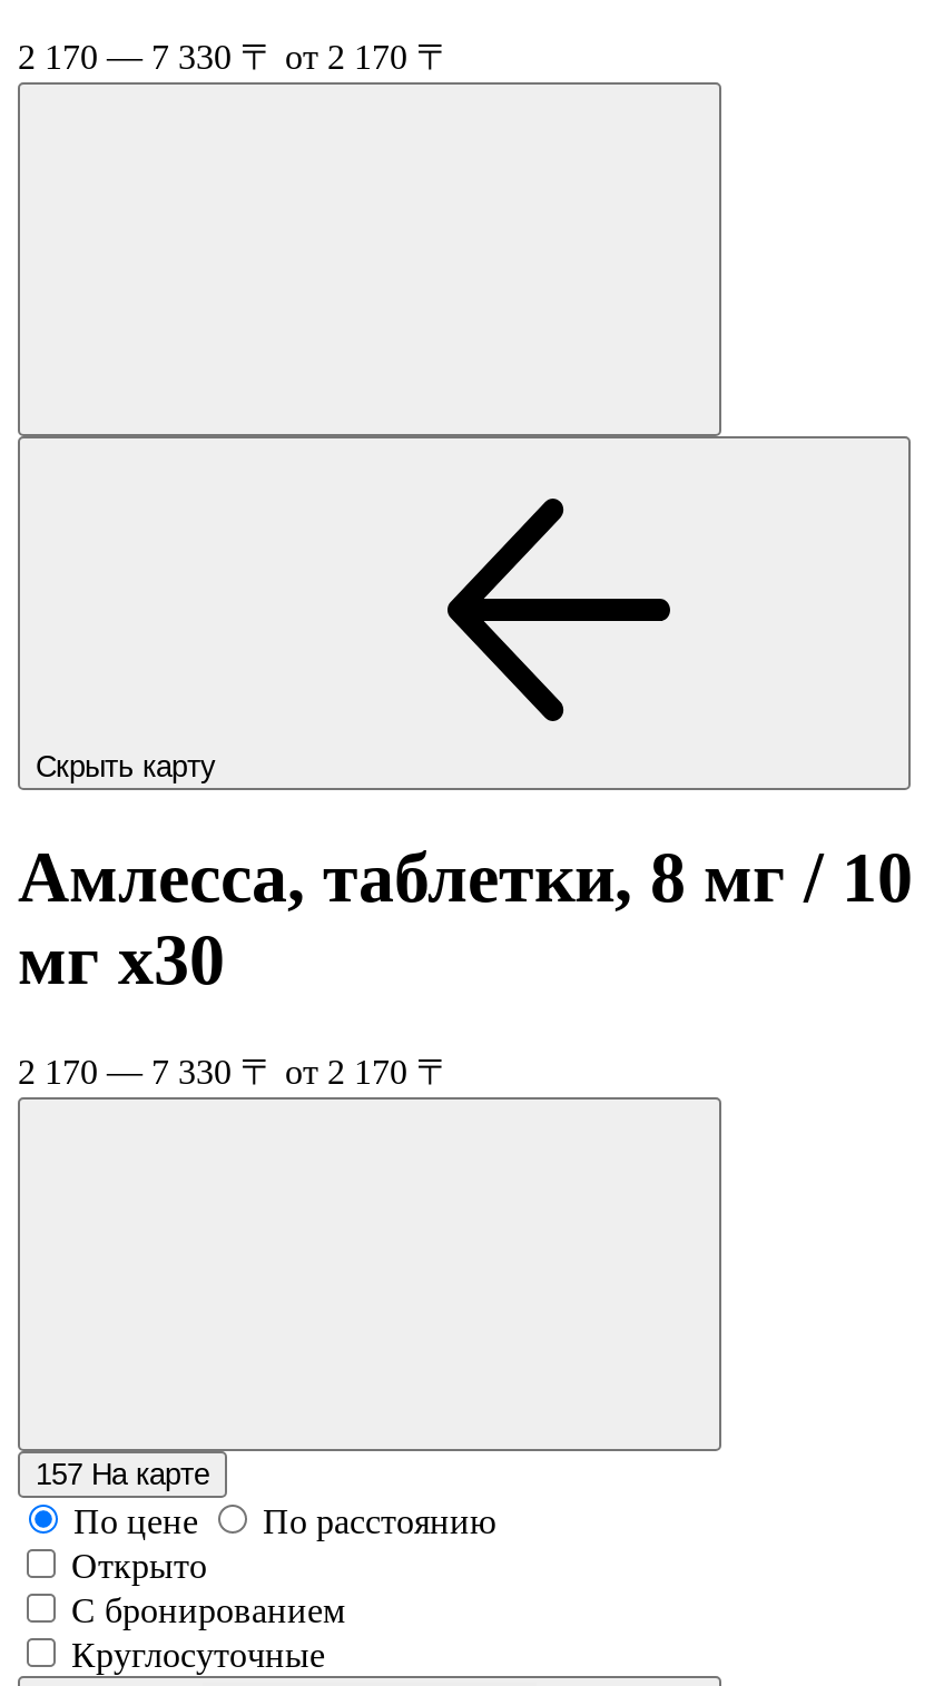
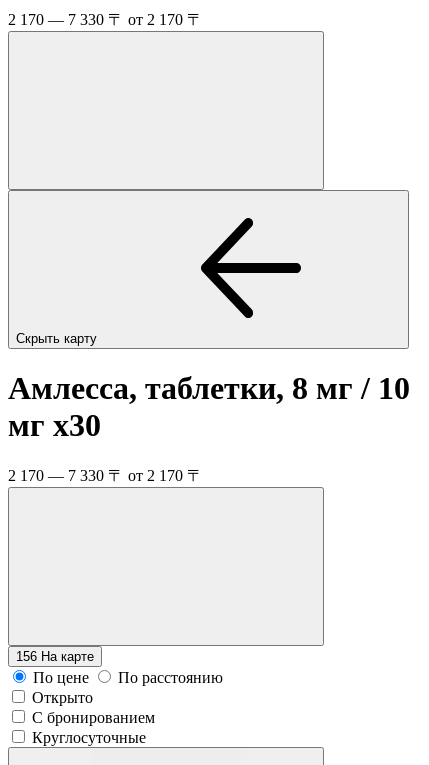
- 157 На карте
+ 156 На карте
